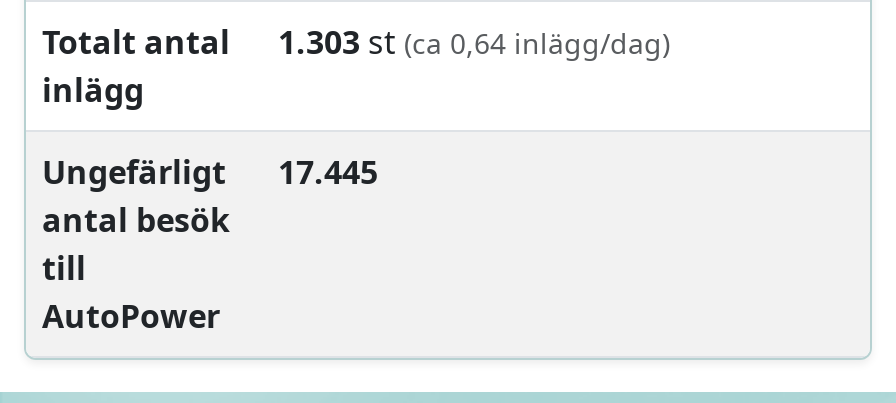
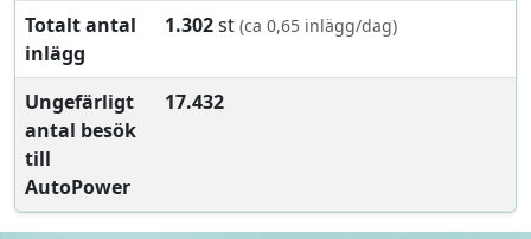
- 1.303 st (ca 0,64 inlägg/dag)
+ 1.302 st (ca 0,65 inlägg/dag)

- Ungefärligt 17.445
+ Ungefärligt 17.432
